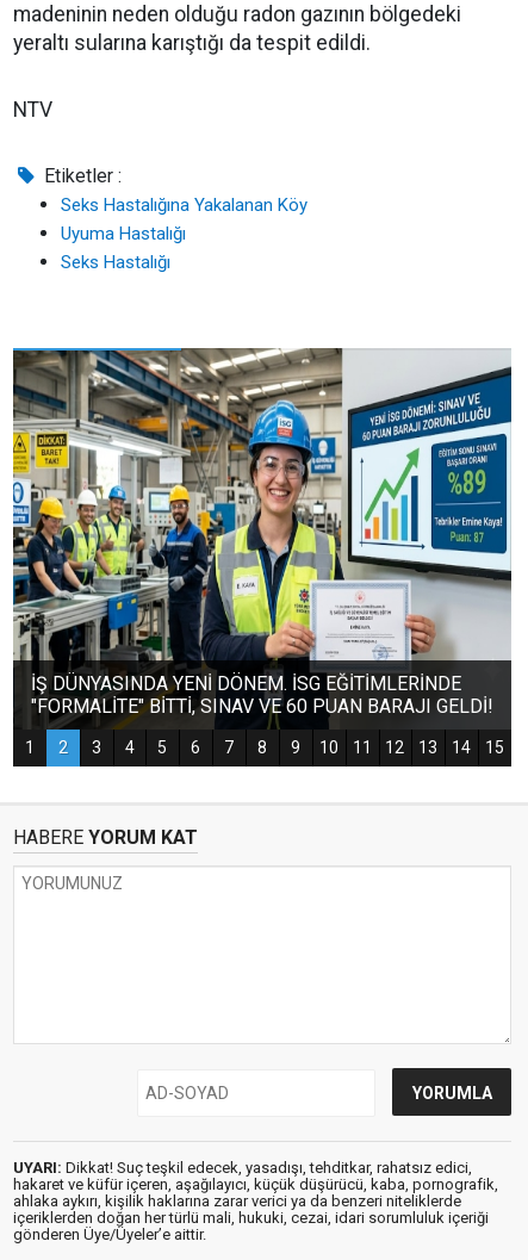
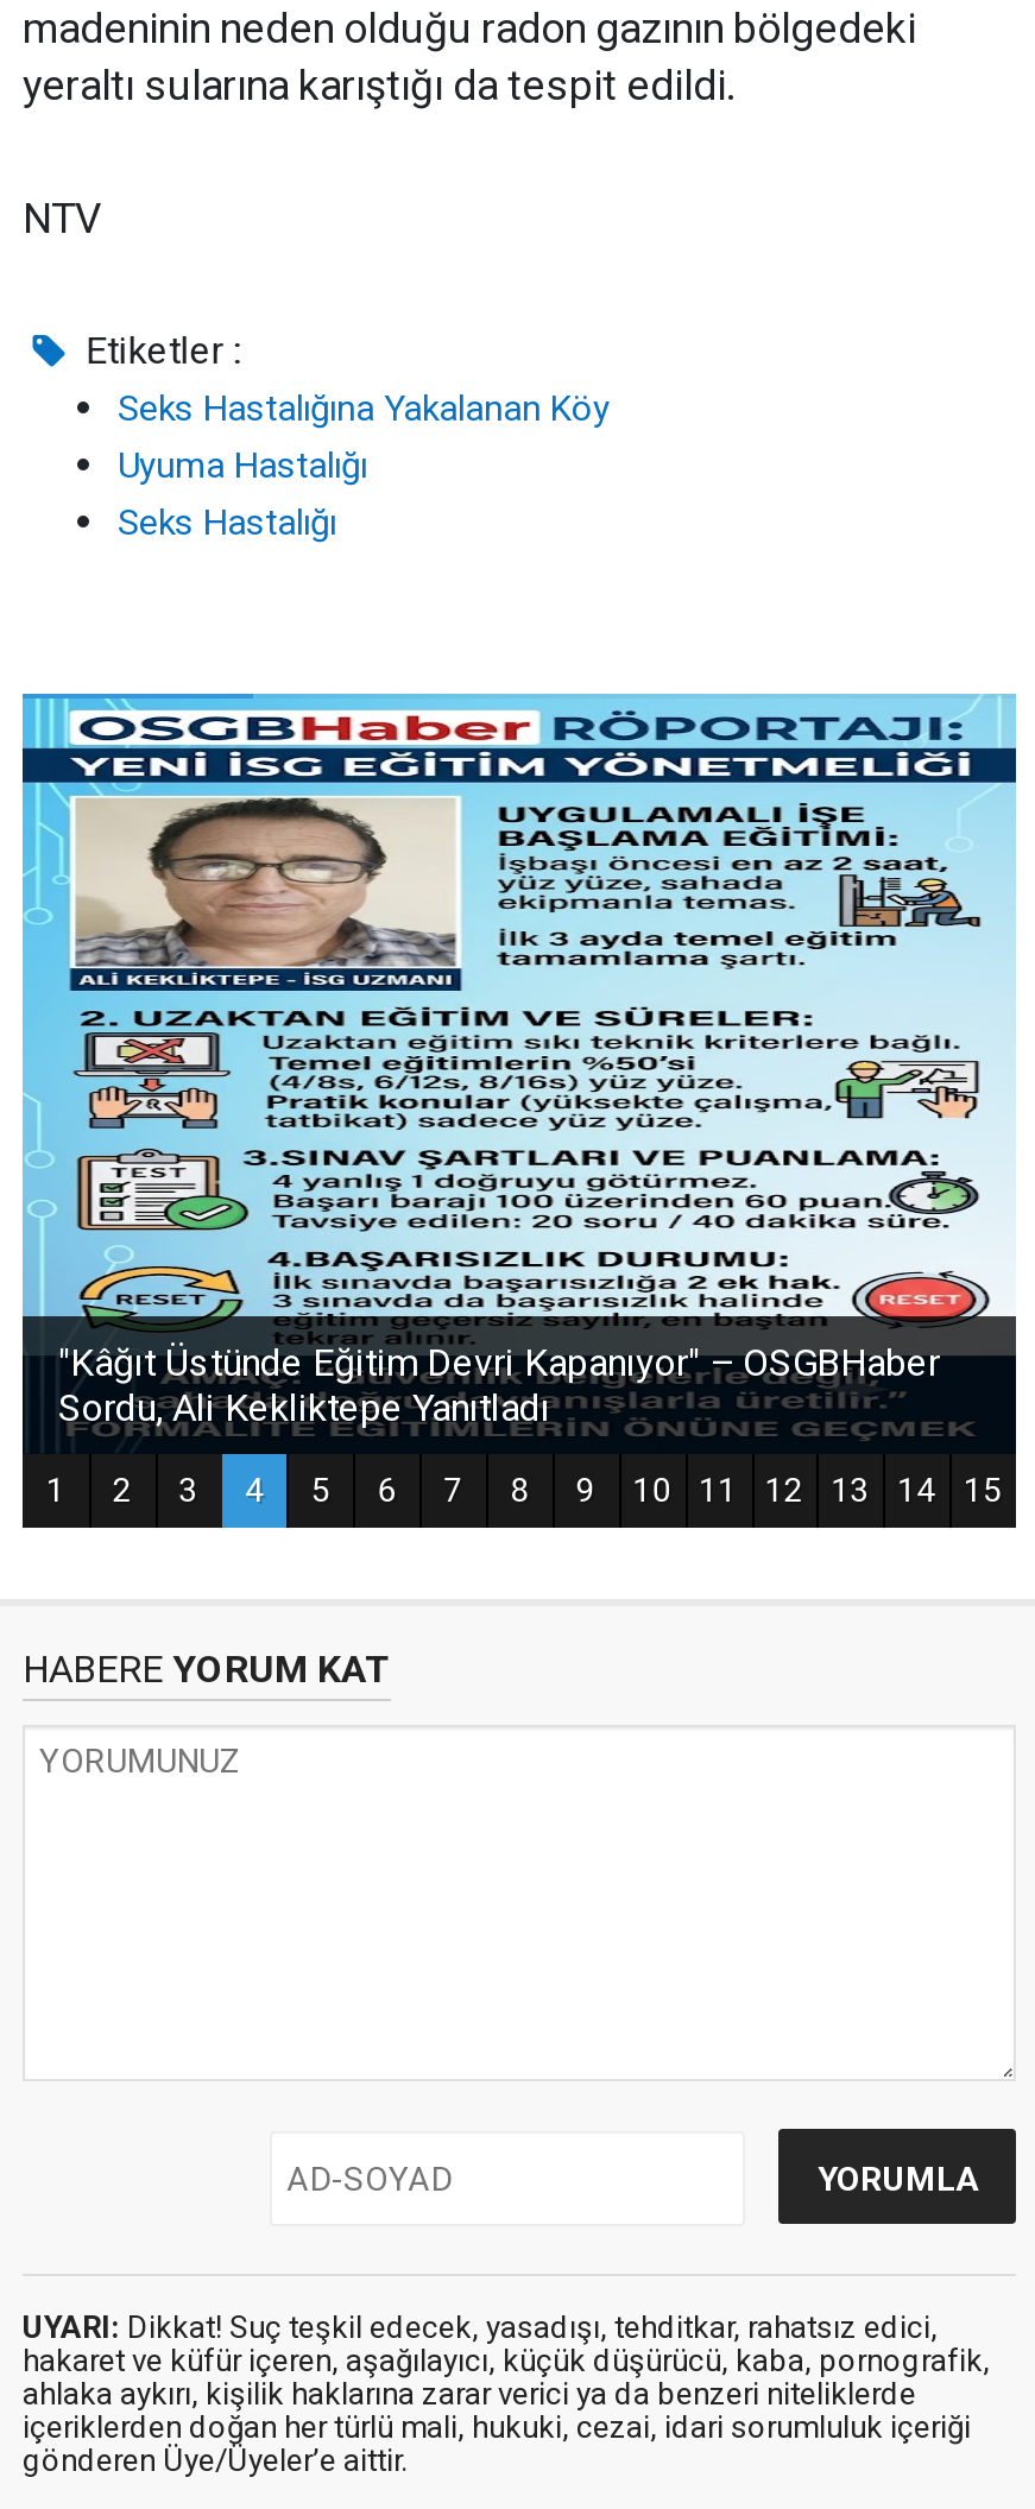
- [image]
+ [image]
